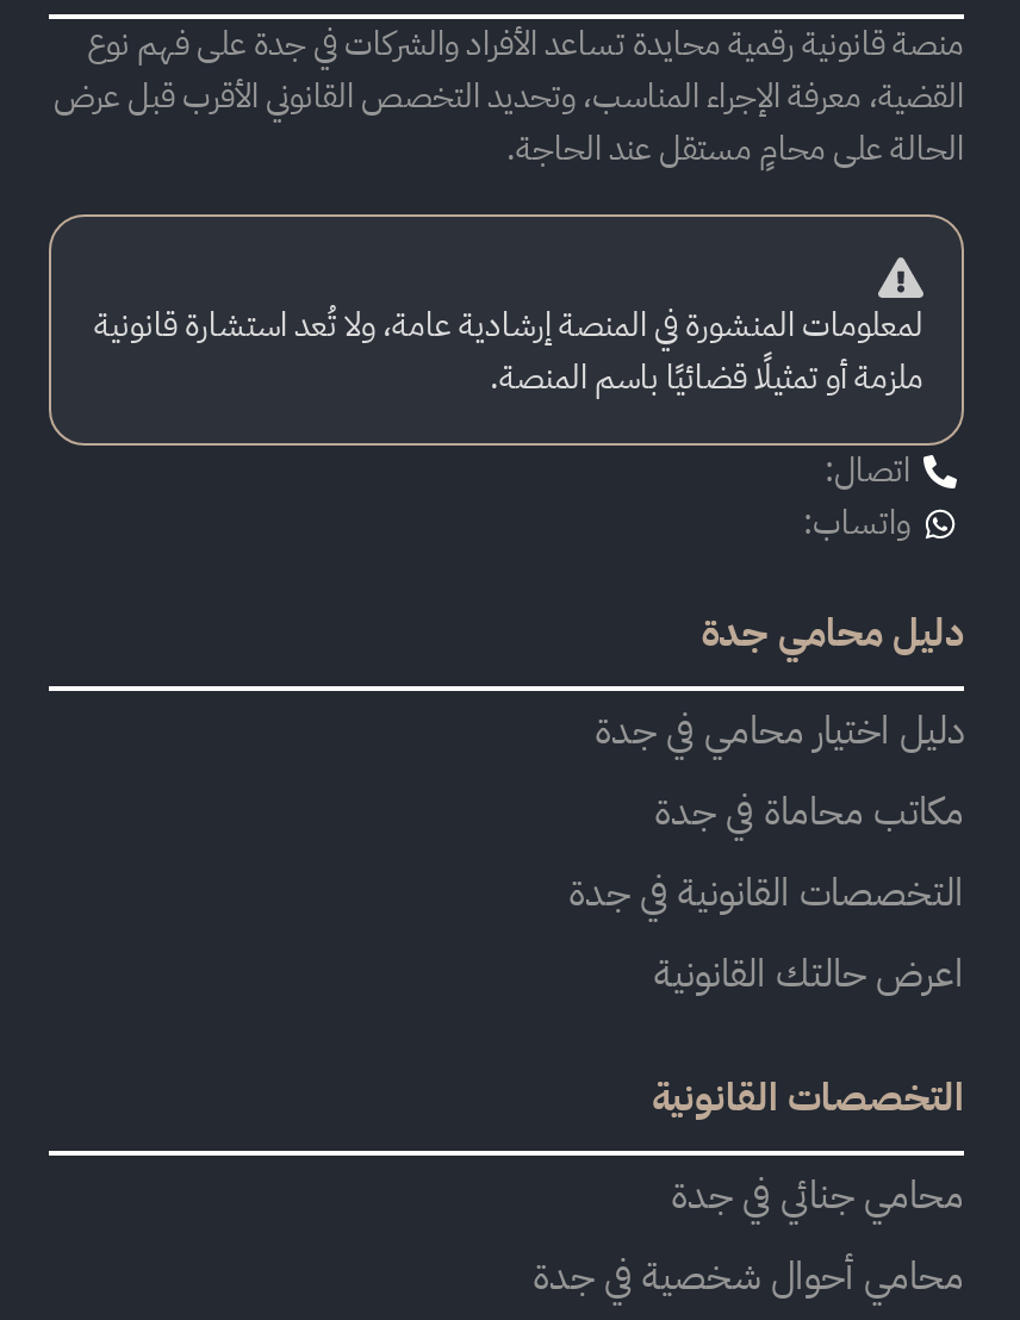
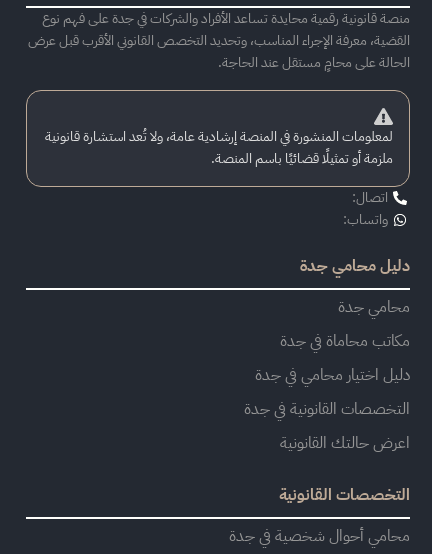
+ محامي جدة

moved down: دليل اختيار محامي في جدة

moved down: التخصصات القانونية في جدة | اعرض حالتك القانونية | التخصصات القانونية

- محامي جنائي في جدة
